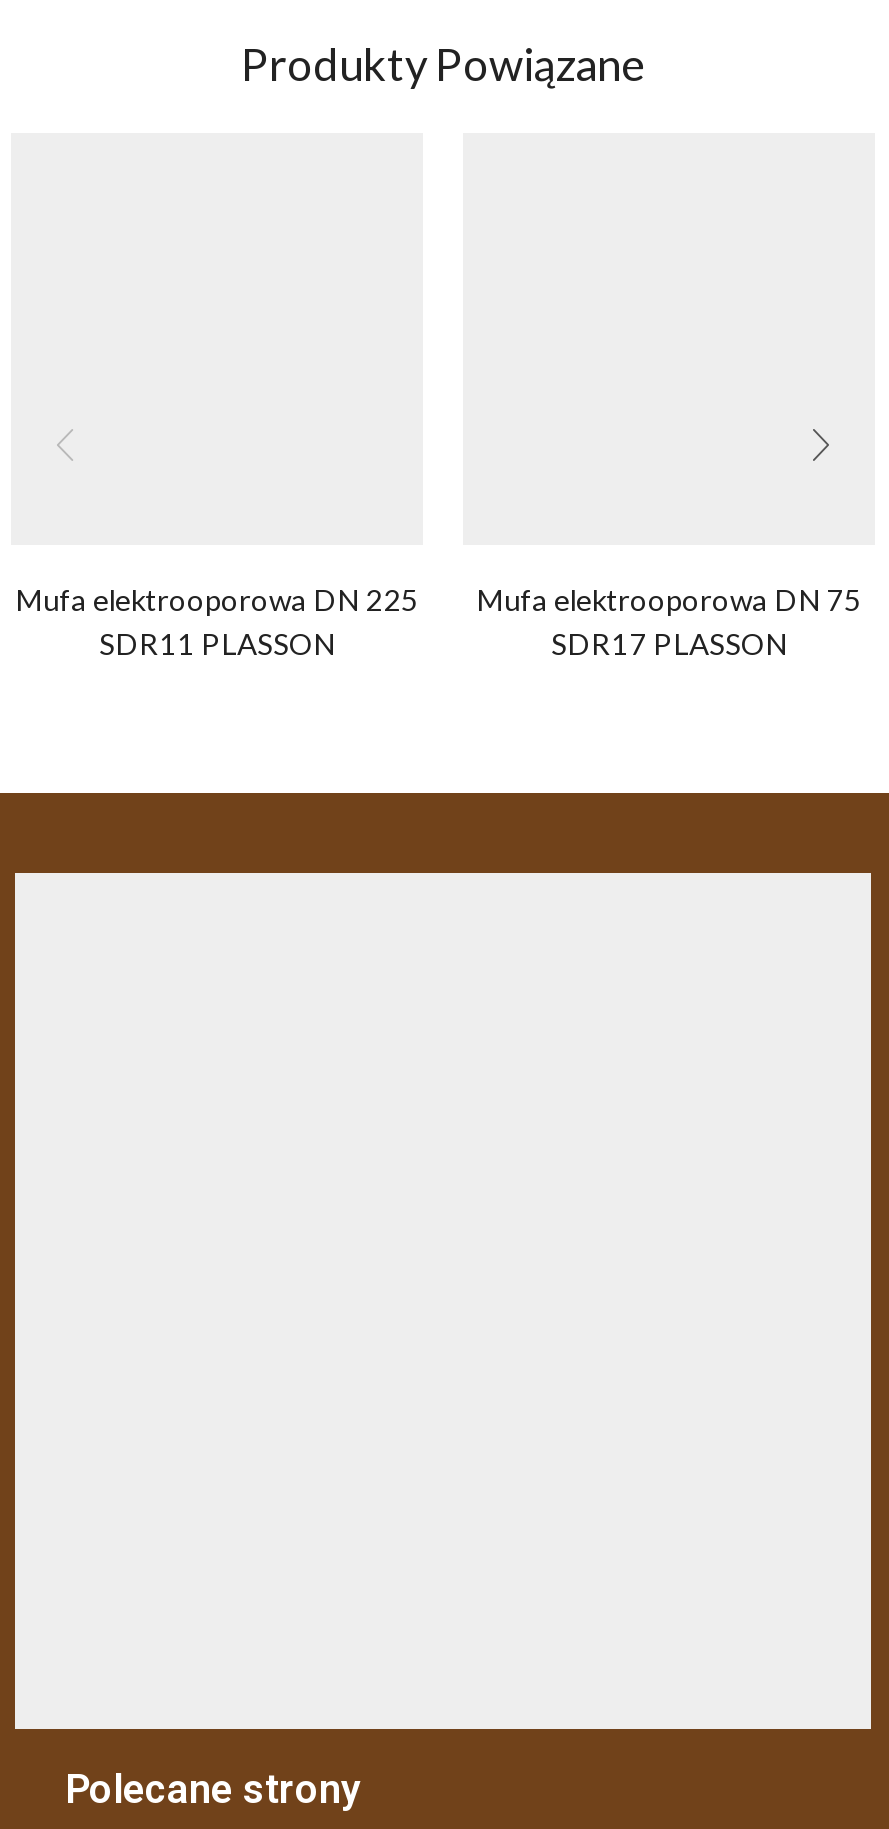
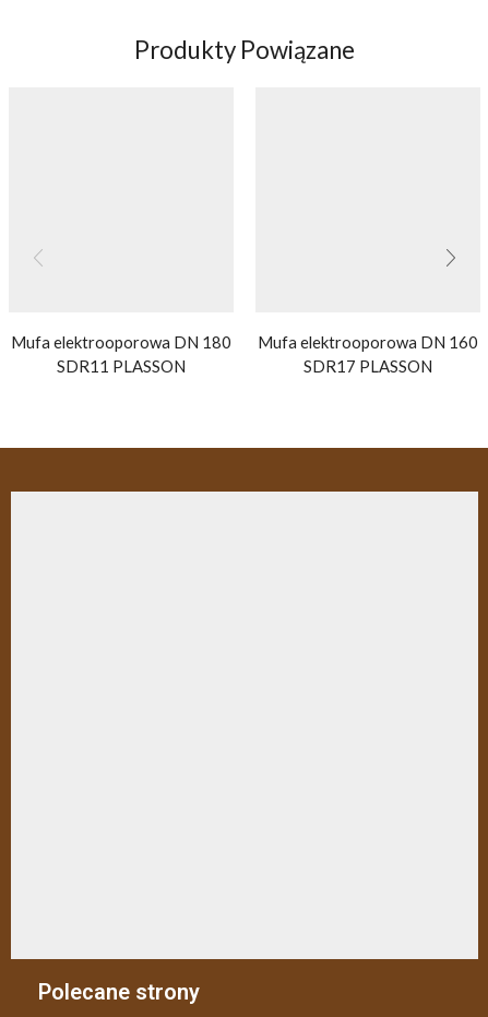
- Mufa elektrooporowa DN 225
+ Mufa elektrooporowa DN 180

- Mufa elektrooporowa DN 75
+ Mufa elektrooporowa DN 160
